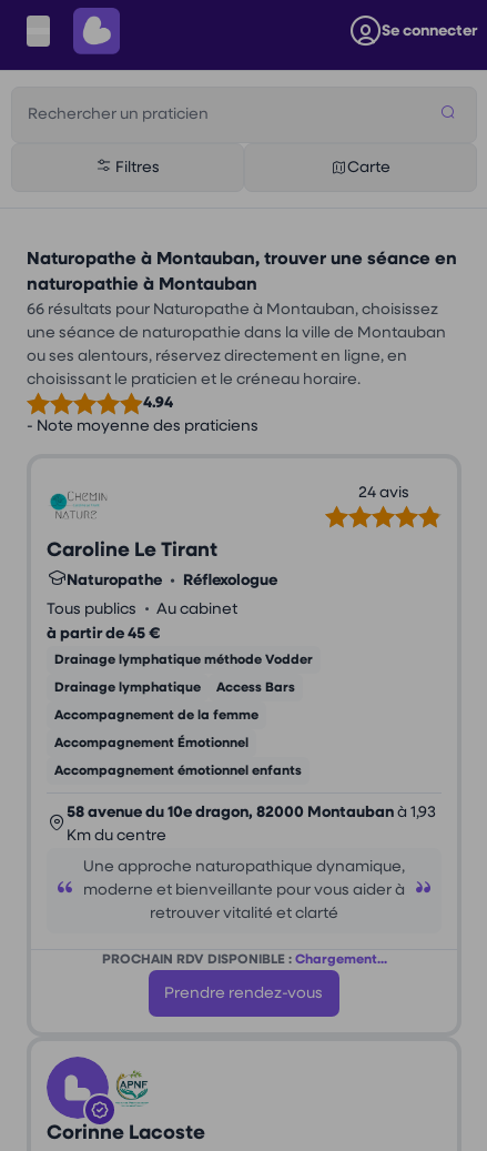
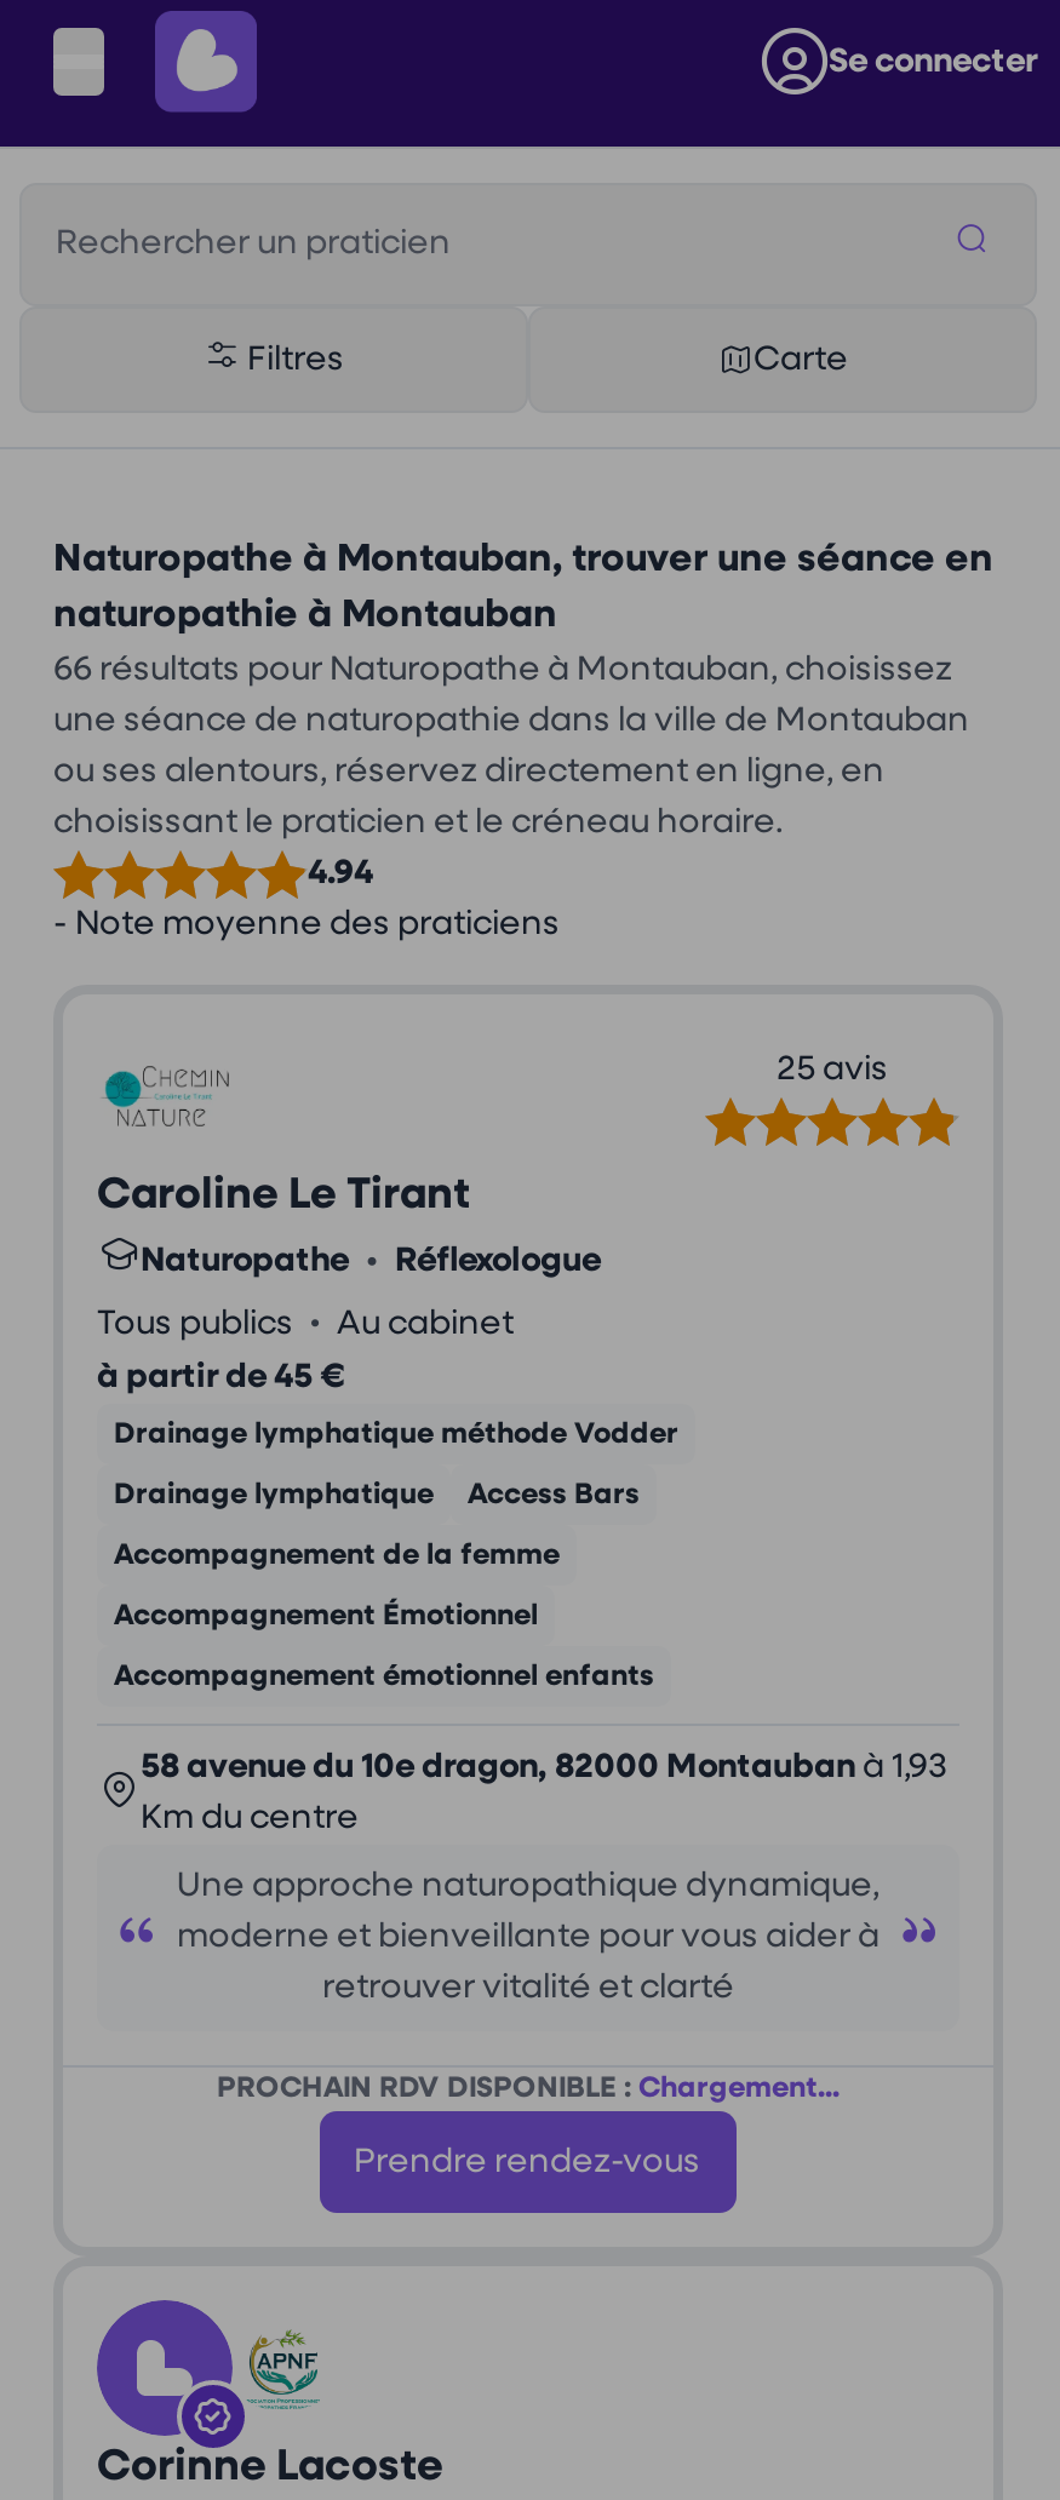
- 24 avis
+ 25 avis
